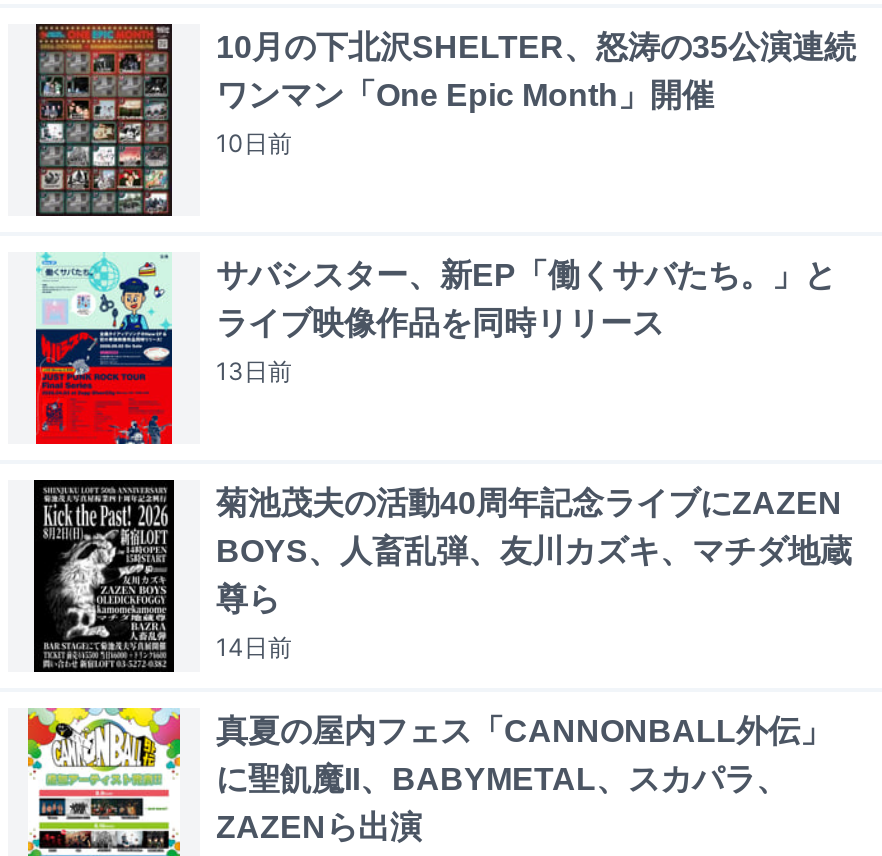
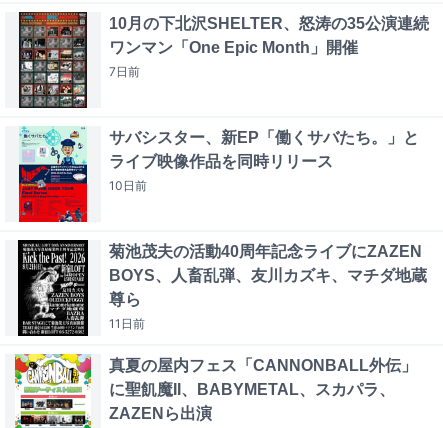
- 10日前
+ 7日前

- 13日前
+ 10日前

- 14日前
+ 11日前
